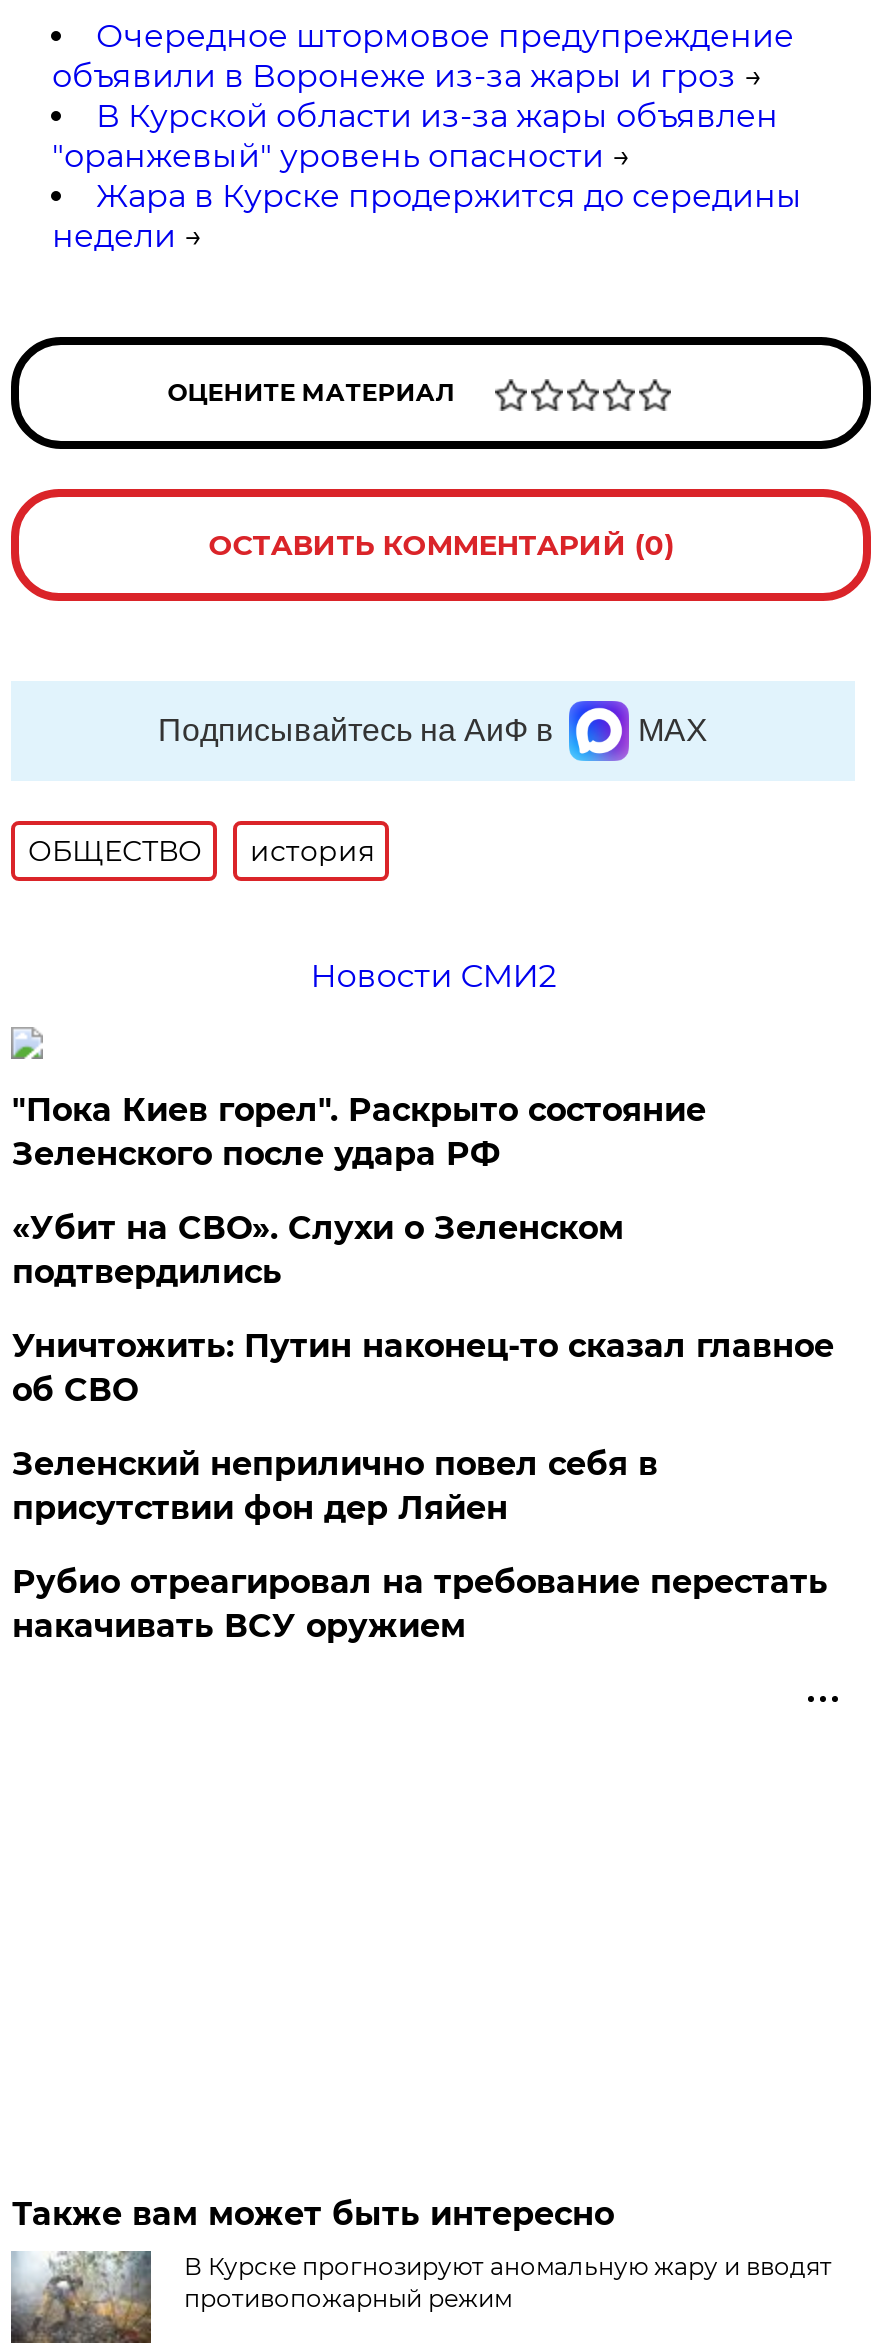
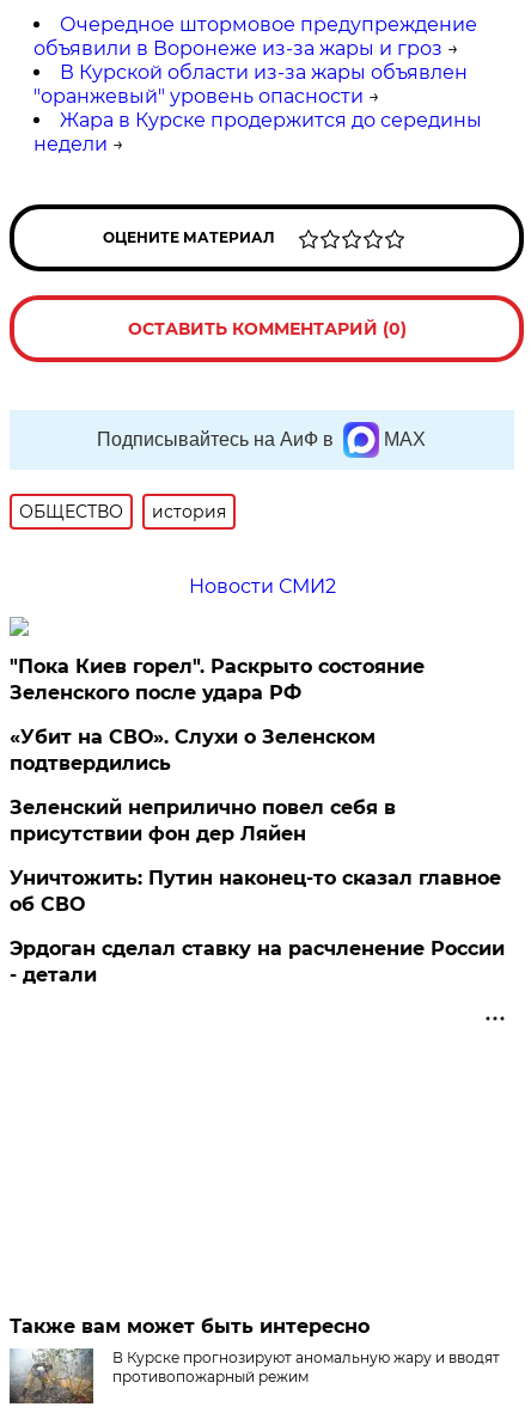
moved down: Уничтожить: Путин наконец-то сказал главное | об СВО

moved up: Зеленский неприлично повел cебя в | присутствии фон дер Ляйен

- Рубио отреагировал на требование перестать
- накачивать ВСУ оружием
+ Эрдоган сделал ставку на расчленение России
+ - детали
